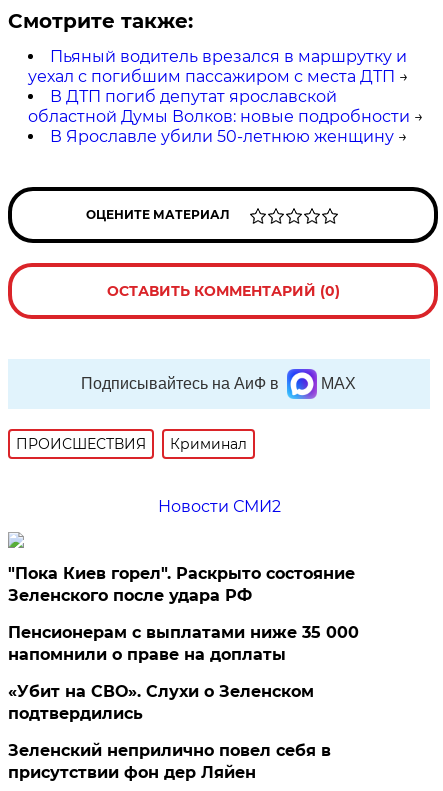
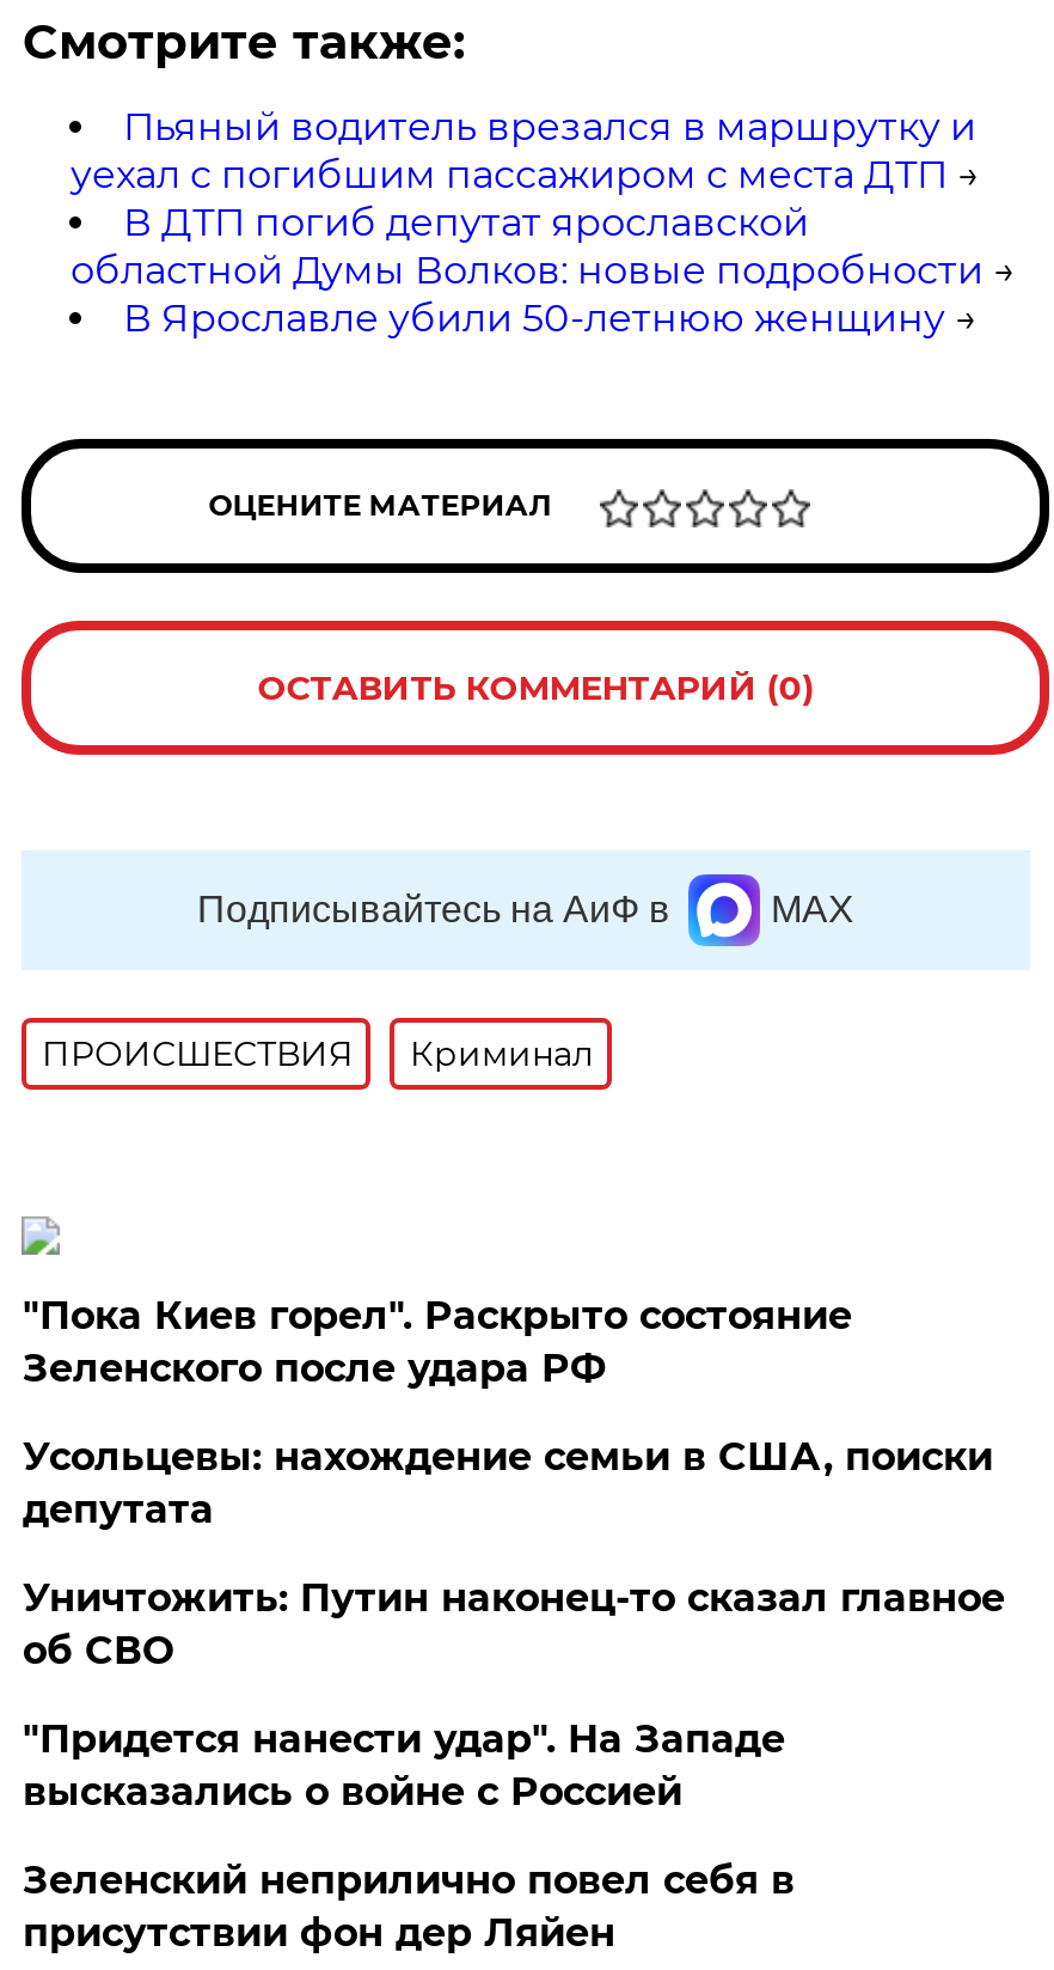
- Новости СМИ2

moved up: "Пока Киев горел". Раскрыто состояние | Зеленского после удара РФ

- Пенсионерам с выплатами ниже 35 000
- напомнили о праве на доплаты
- «Убит на СВО». Слухи о Зеленском
- подтвердились
+ Усольцевы: нахождение семьи в США, поиски
+ депутата
+ Уничтожить: Путин наконец-то сказал главное
+ об СВО
+ "Придется нанести удар". На Западе
+ высказались о войне с Россией
